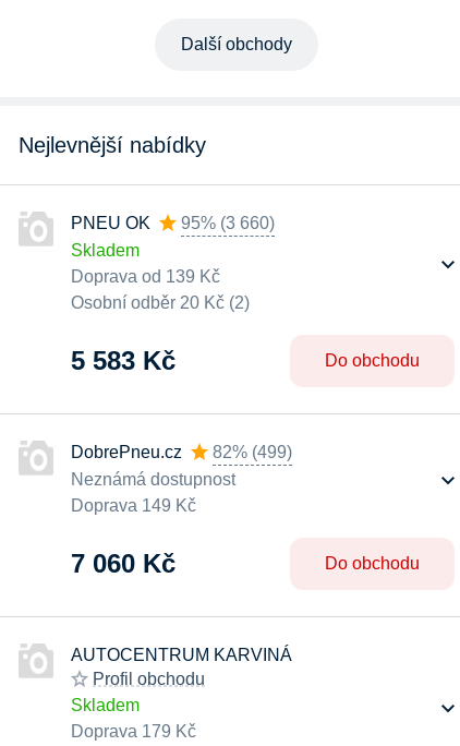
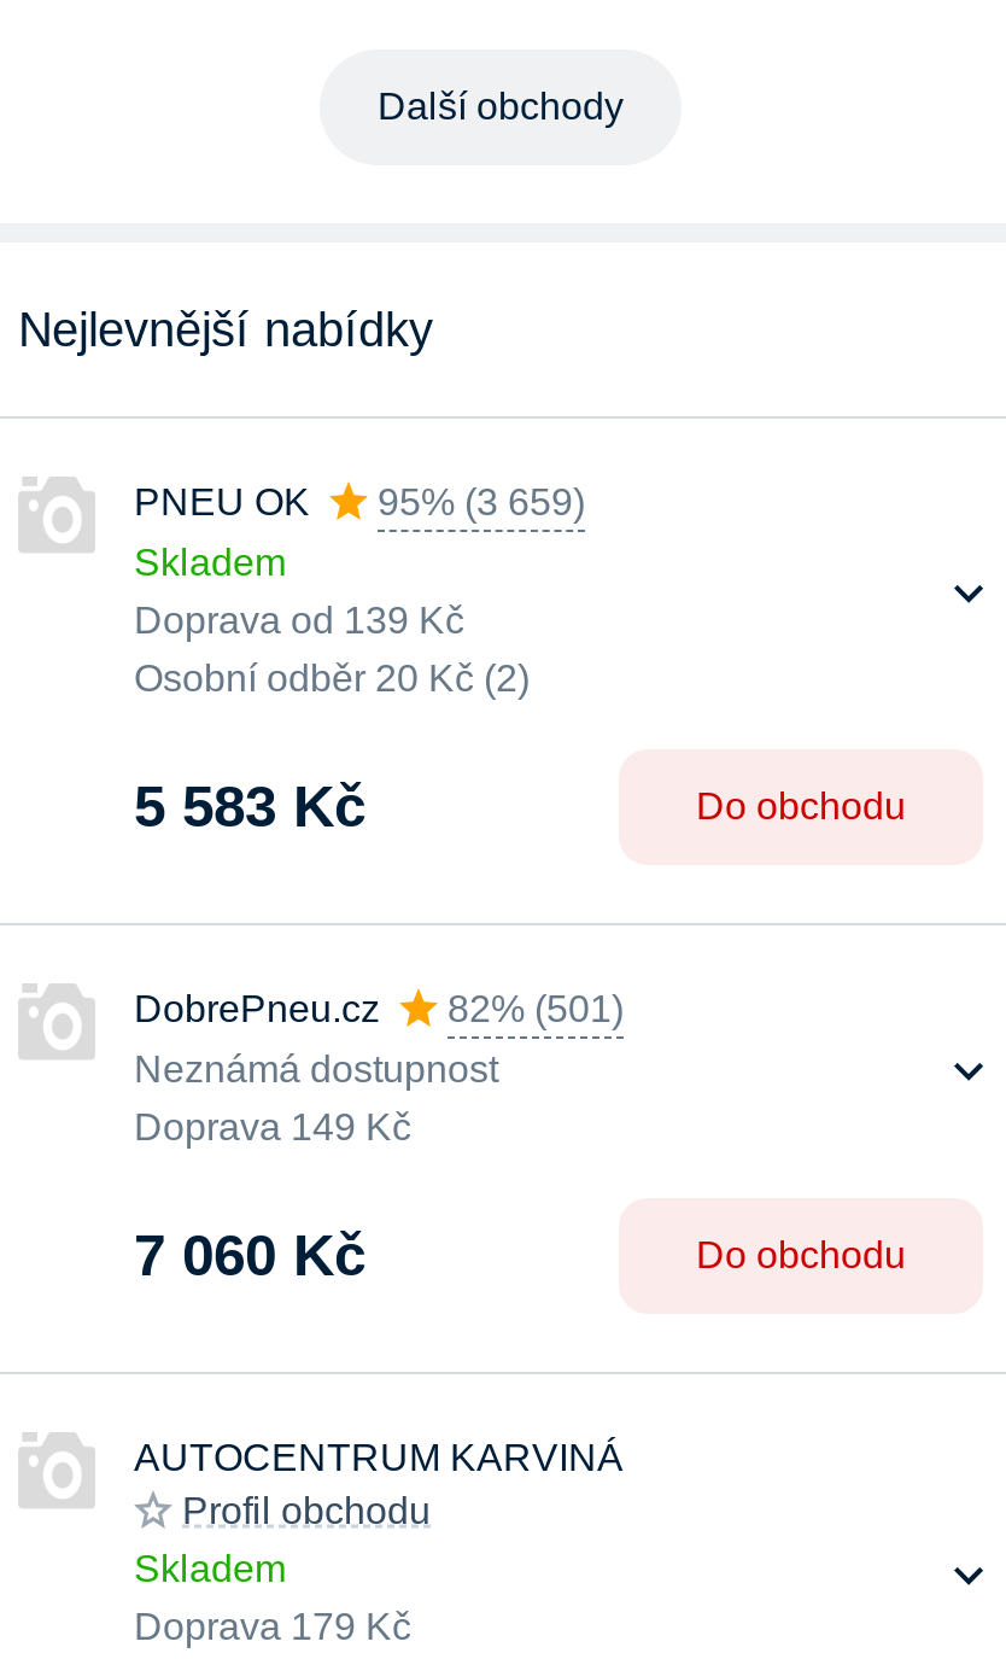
- PNEU OK 95% (3 660)
+ PNEU OK 95% (3 659)

- DobrePneu.cz 82% (499)
+ DobrePneu.cz 82% (501)
